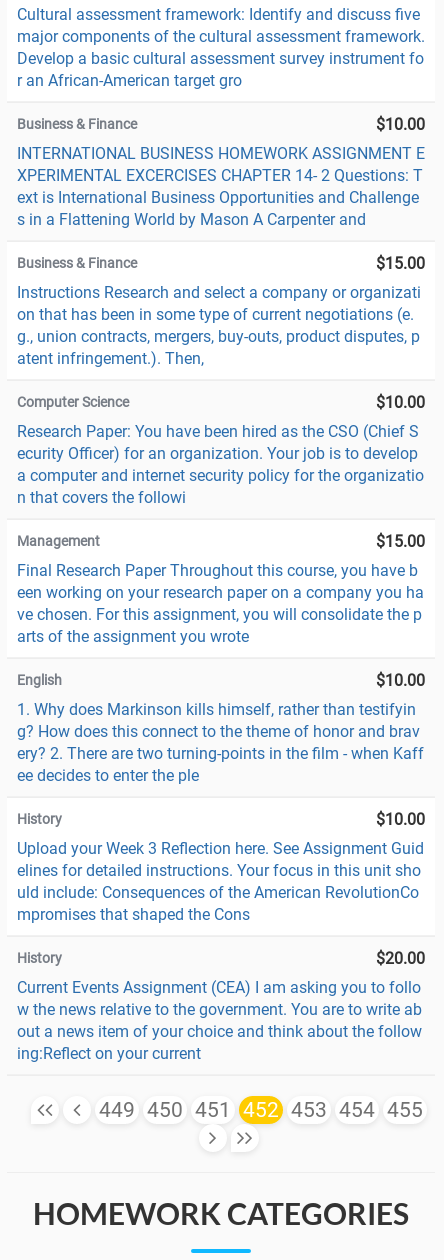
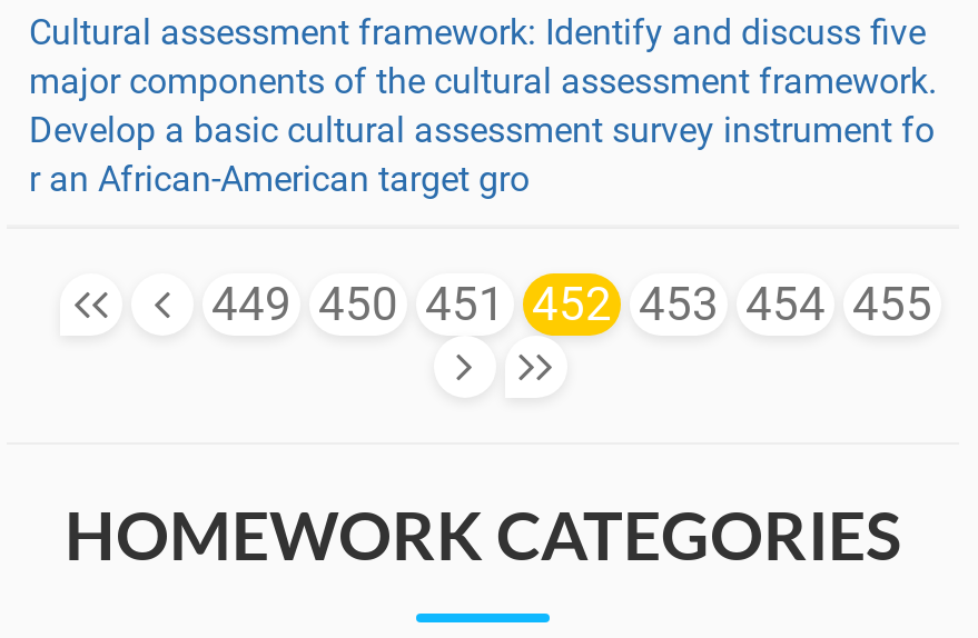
- $10.00
- Business & Finance

- INTERNATIONAL BUSINESS HOMEWORK ASSIGNMENT E
- XPERIMENTAL EXCERCISES CHAPTER 14- 2 Questions: T
- ext is International Business Opportunities and Challenge
- s in a Flattening World by Mason A Carpenter and

- $15.00
- Business & Finance

- Instructions Research and select a company or organizati
- on that has been in some type of current negotiations (e.
- g., union contracts, mergers, buy-outs, product disputes, p
- atent infringement.). Then,

- $10.00
- Computer Science

- Research Paper: You have been hired as the CSO (Chief S
- ecurity Officer) for an organization. Your job is to develop
- a computer and internet security policy for the organizatio
- n that covers the followi

- $15.00
- Management

- Final Research Paper Throughout this course, you have b
- een working on your research paper on a company you ha
- ve chosen. For this assignment, you will consolidate the p
- arts of the assignment you wrote

- $10.00
- English

- 1. Why does Markinson kills himself, rather than testifyin
- g? How does this connect to the theme of honor and brav
- ery? 2. There are two turning-points in the film - when Kaff
- ee decides to enter the ple

- $10.00
- History

- Upload your Week 3 Reflection here. See Assignment Guid
- elines for detailed instructions. Your focus in this unit sho
- uld include: Consequences of the American RevolutionCo
- mpromises that shaped the Cons

- $20.00
- History

- Current Events Assignment (CEA) I am asking you to follo
- w the news relative to the government. You are to write ab
- out a news item of your choice and think about the follow
- ing:Reflect on your current
